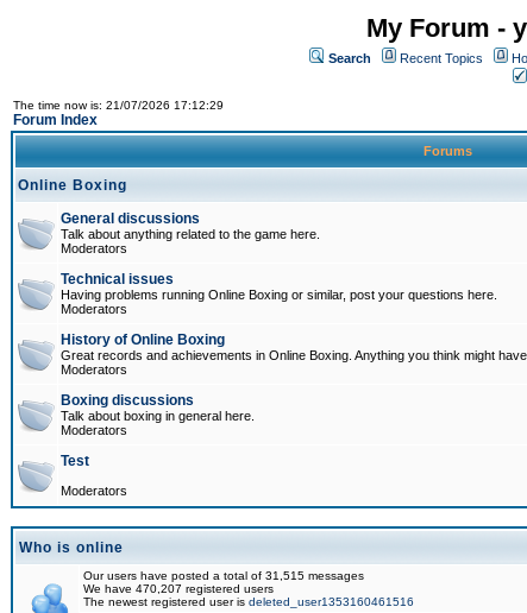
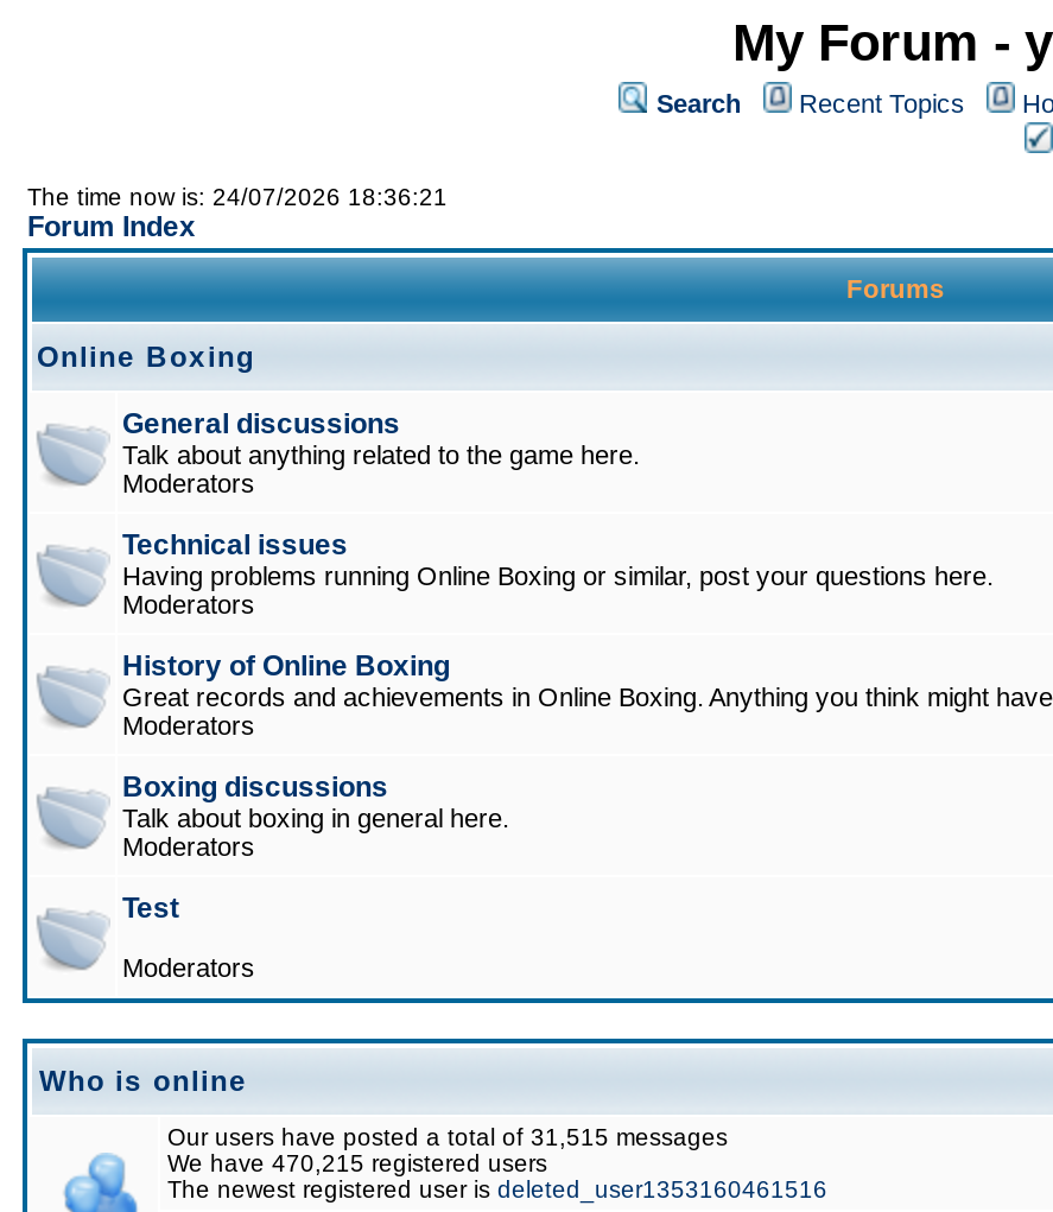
- The time now is: 21/07/2026 17:12:29
+ The time now is: 24/07/2026 18:36:21

- We have 470,207 registered users
+ We have 470,215 registered users
